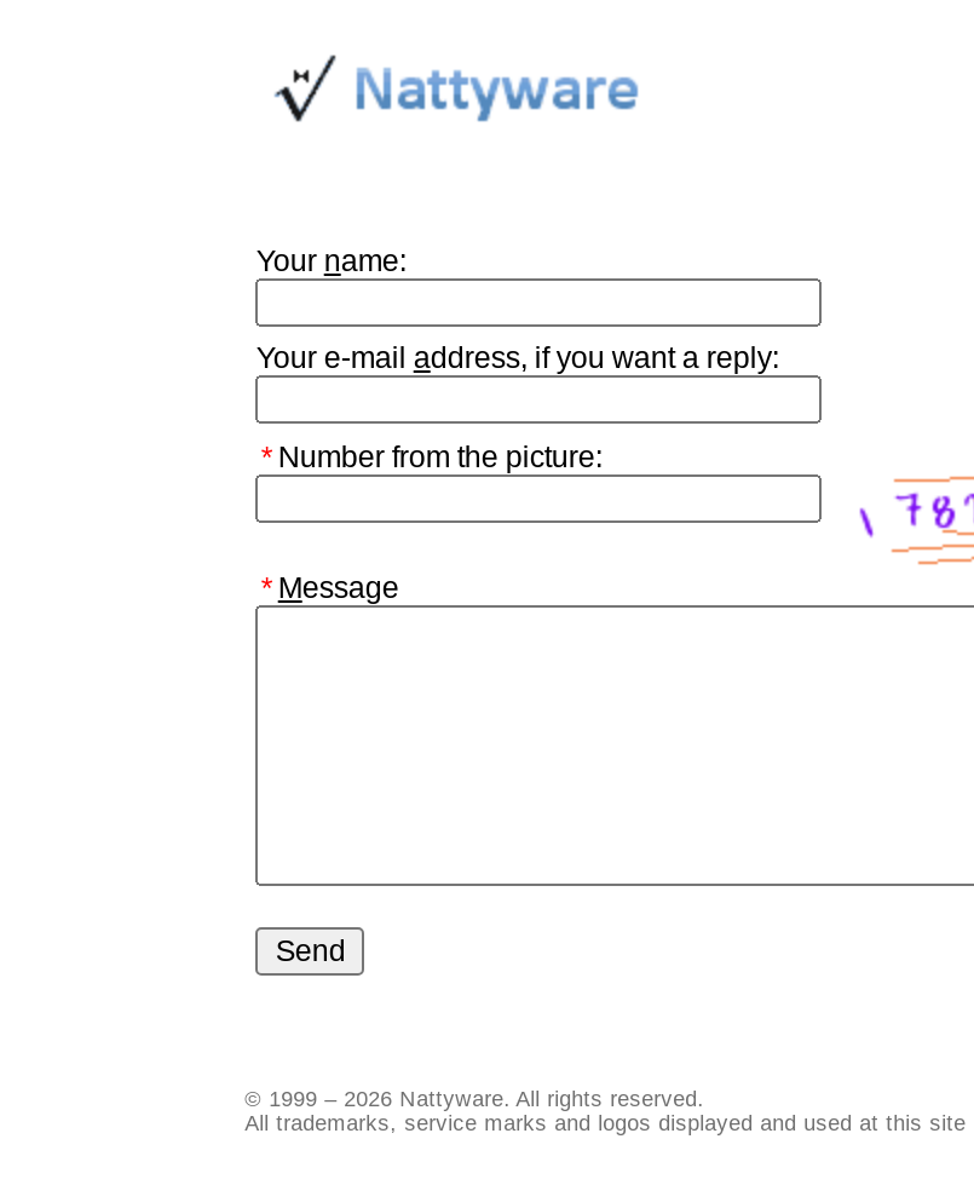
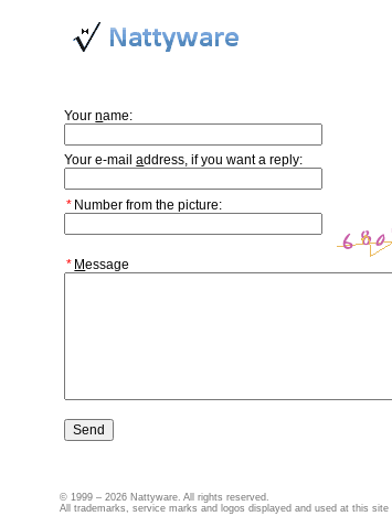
- [image]
+ [image]
